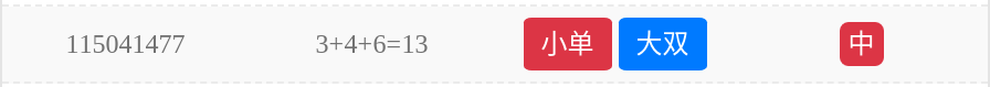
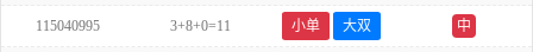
- 115041477
- 3+4+6=13
+ 115040995
+ 3+8+0=11
